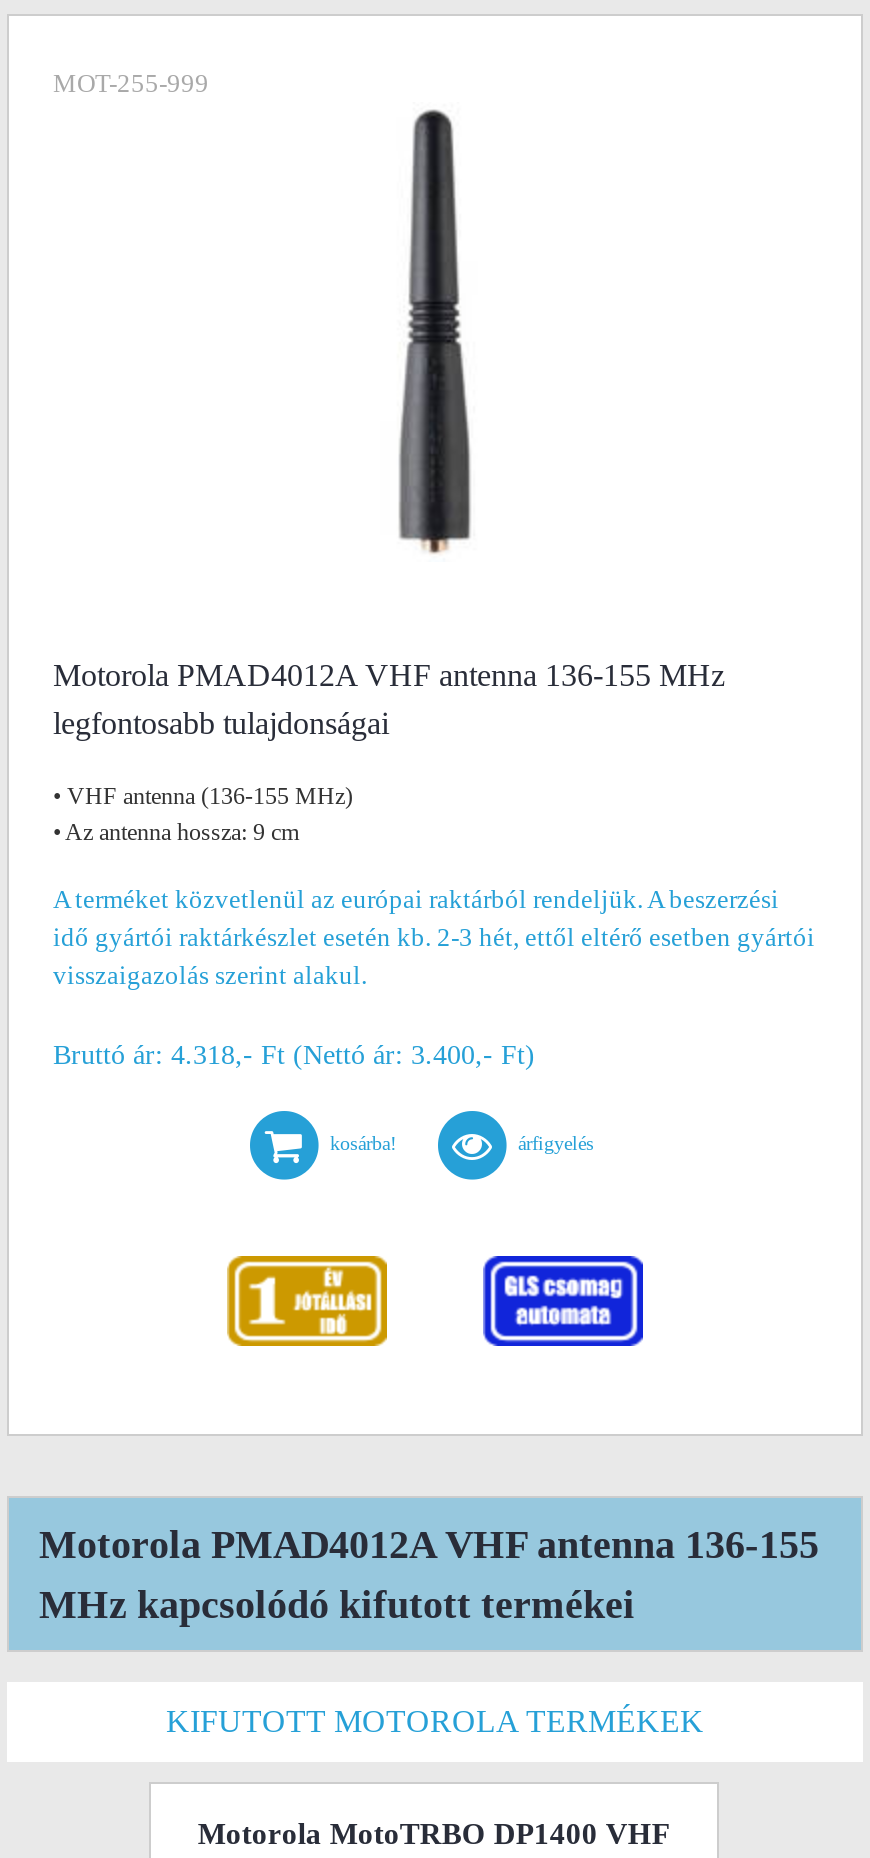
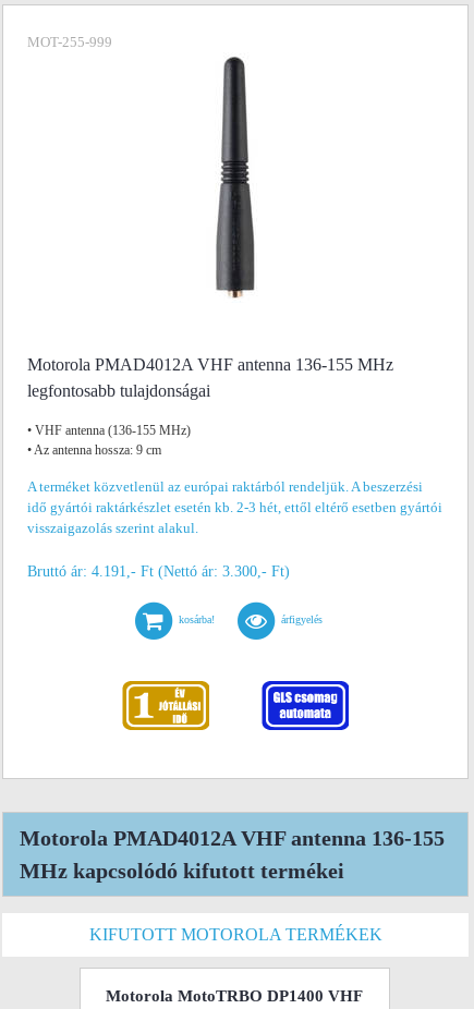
- Bruttó ár: 4.318,- Ft (Nettó ár: 3.400,- Ft)
+ Bruttó ár: 4.191,- Ft (Nettó ár: 3.300,- Ft)
